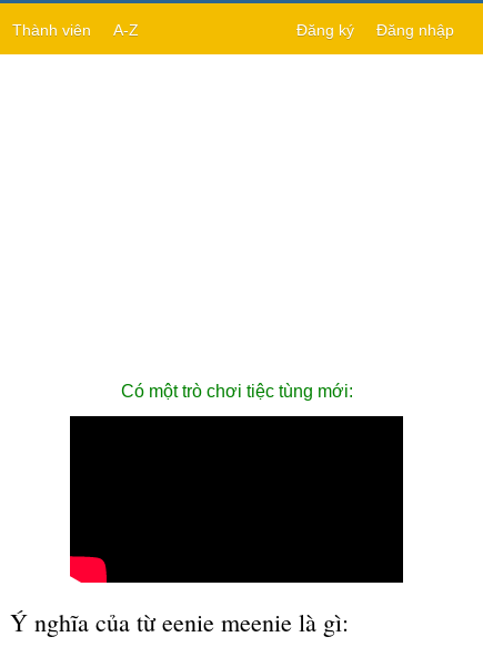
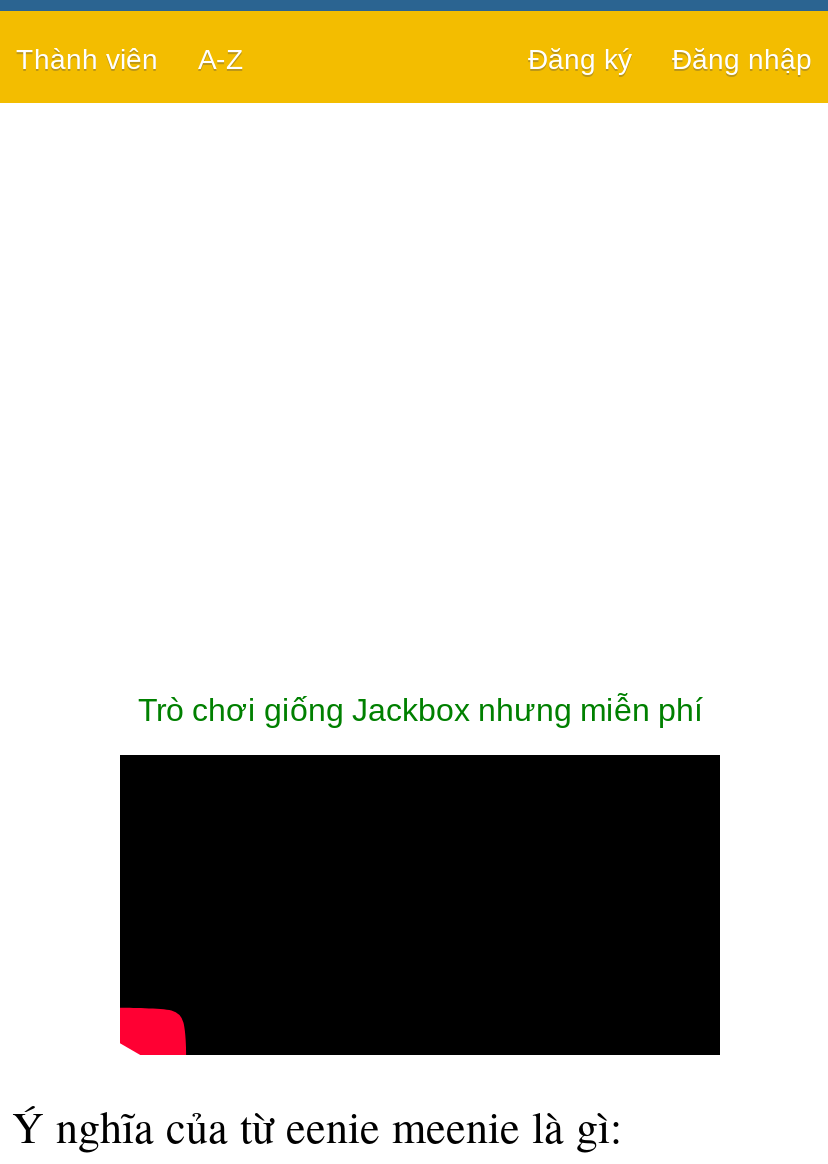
- Có một trò chơi tiệc tùng mới:
+ Trò chơi giống Jackbox nhưng miễn phí
